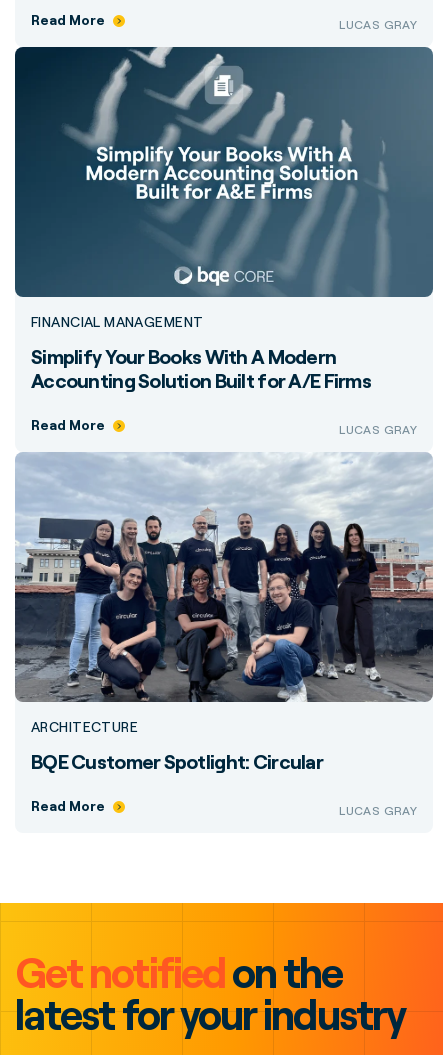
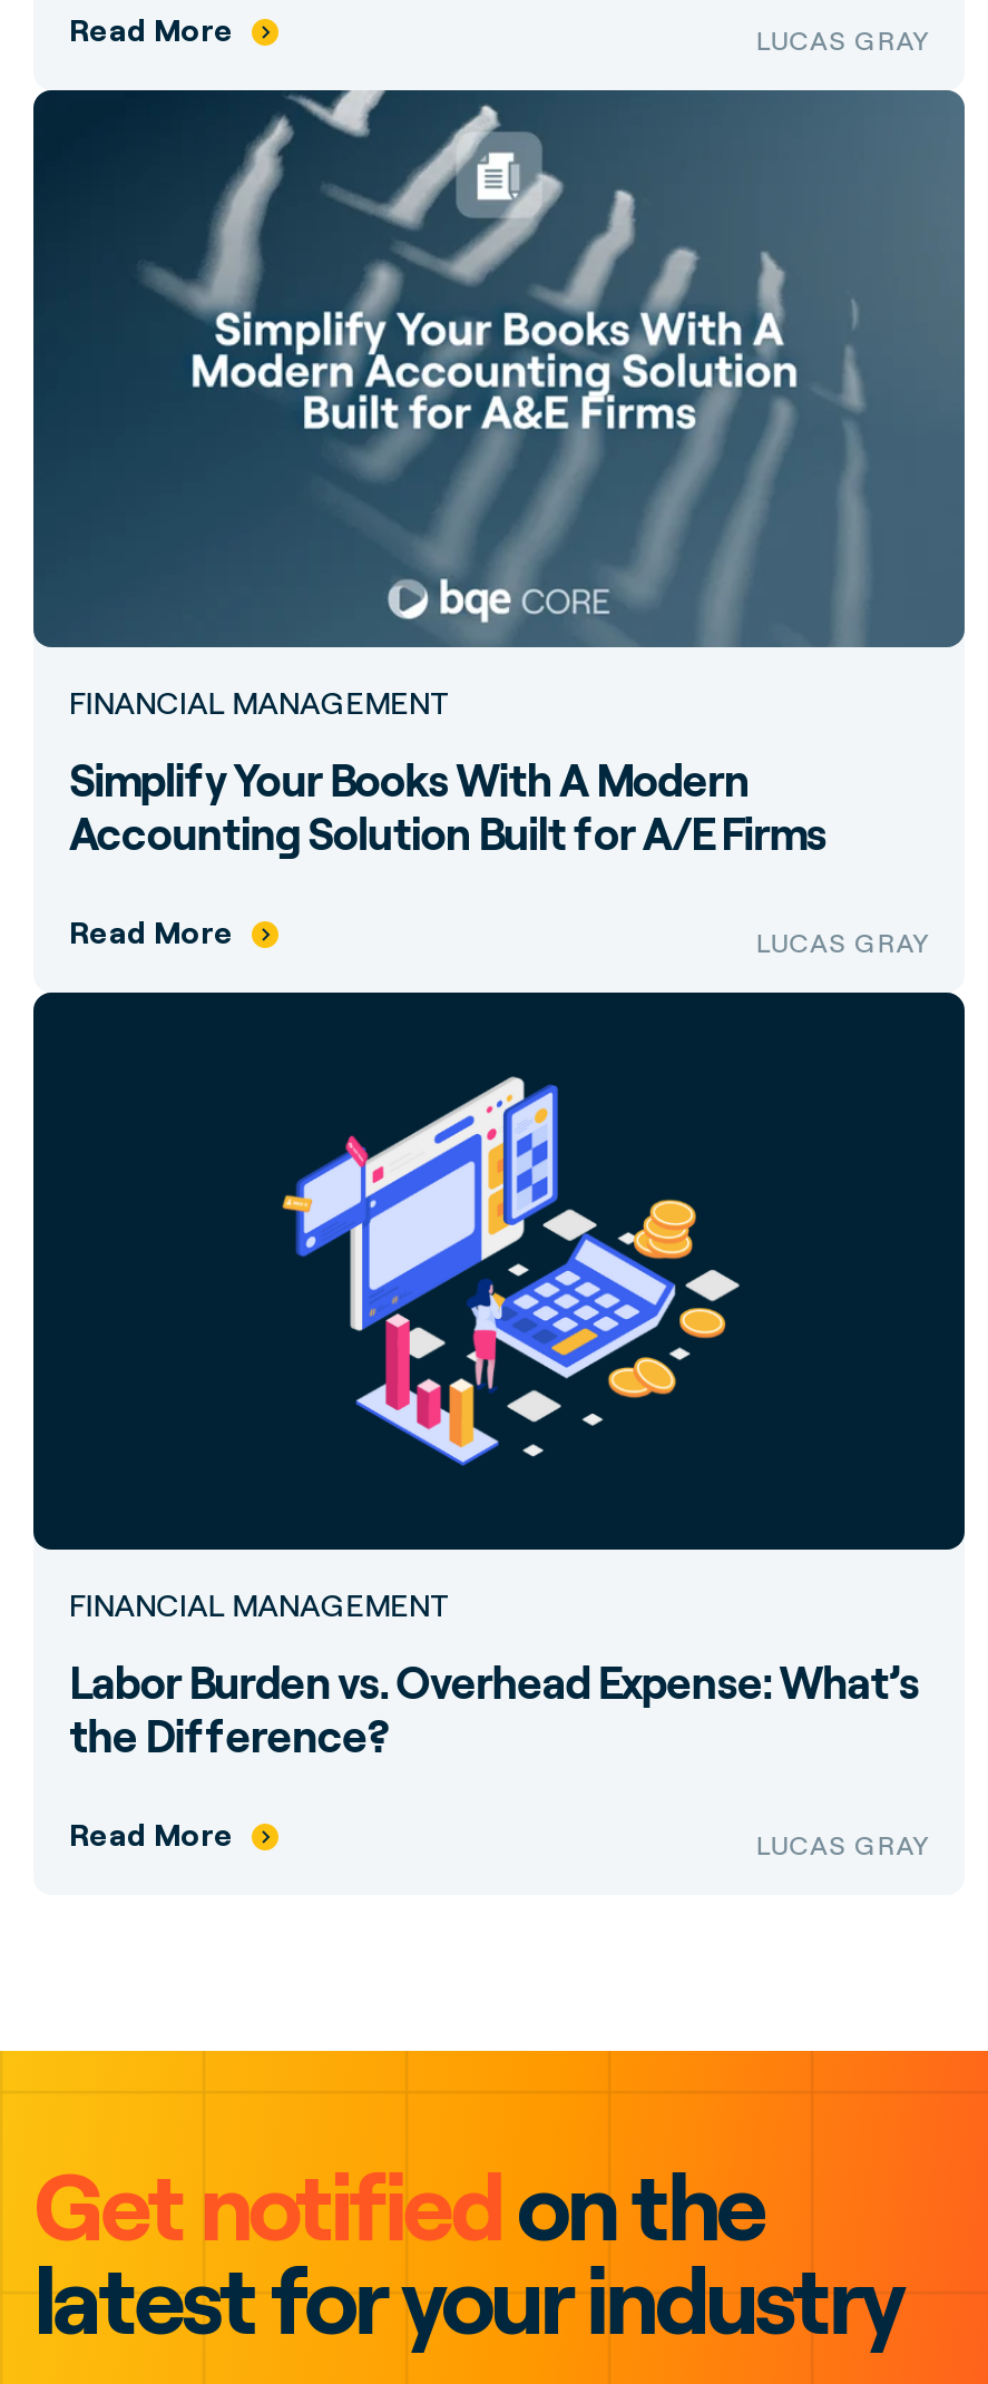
- [image]
- ARCHITECTURE
+ [image]
+ FINANCIAL MANAGEMENT

- BQE Customer Spotlight: Circular
+ Labor Burden vs. Overhead Expense: What’s
+ the Difference?
